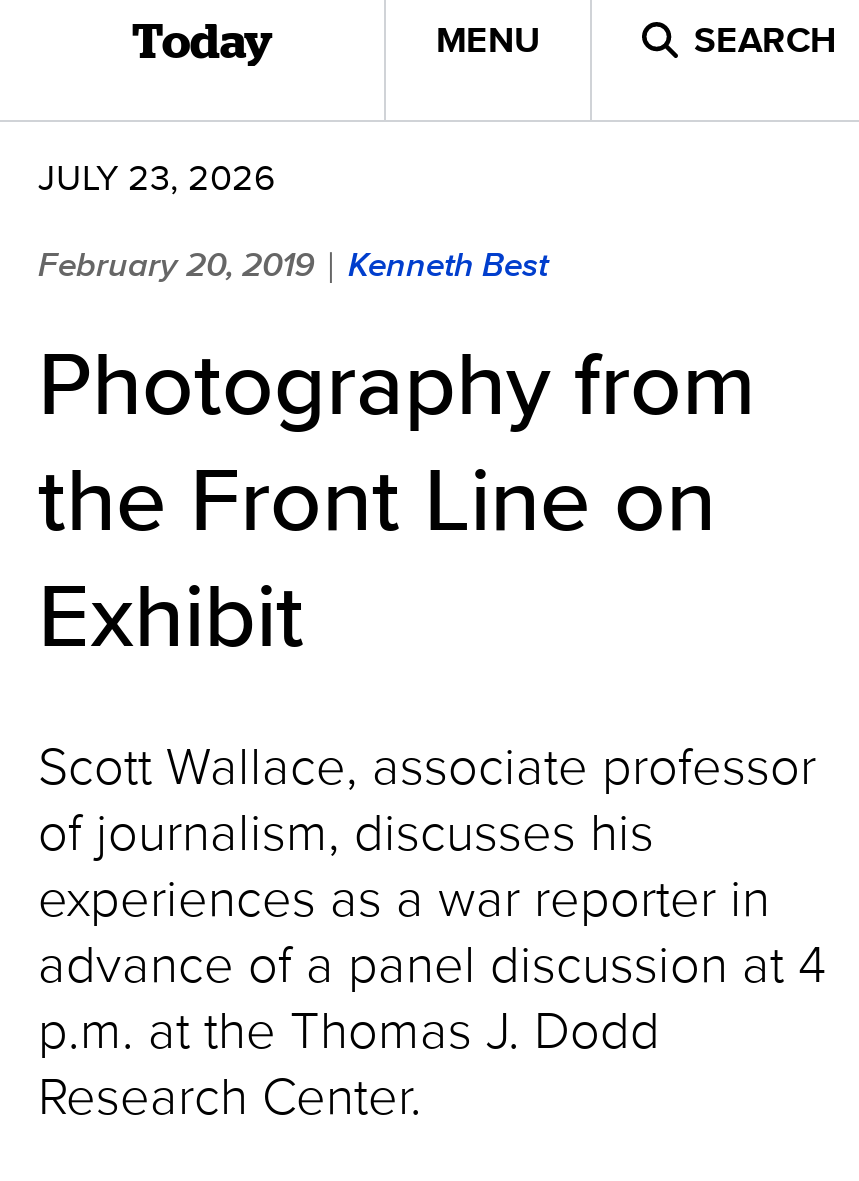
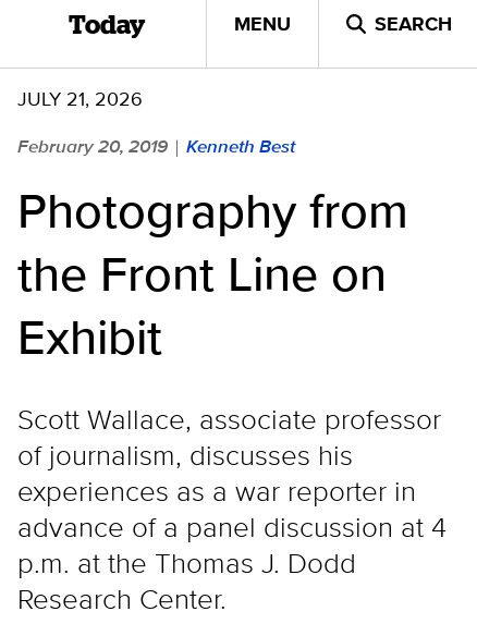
- JULY 23, 2026
+ JULY 21, 2026
